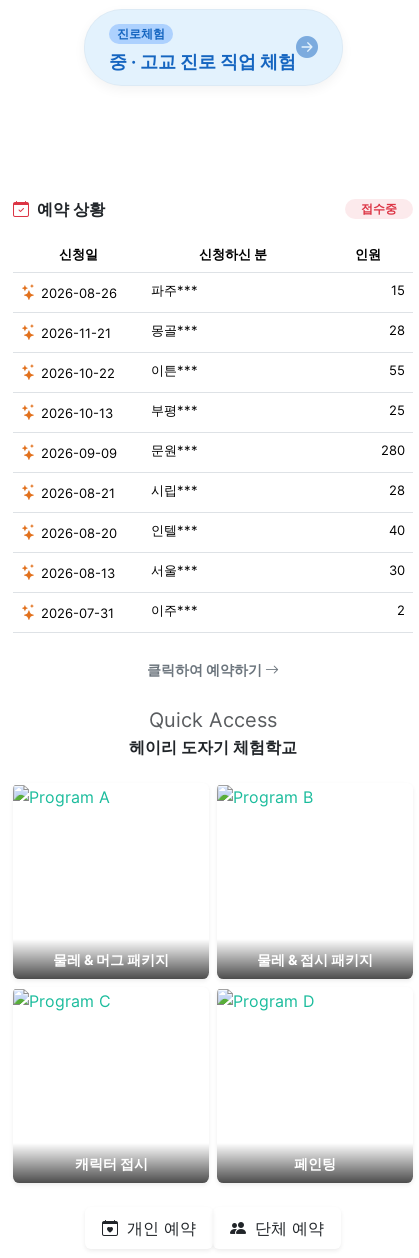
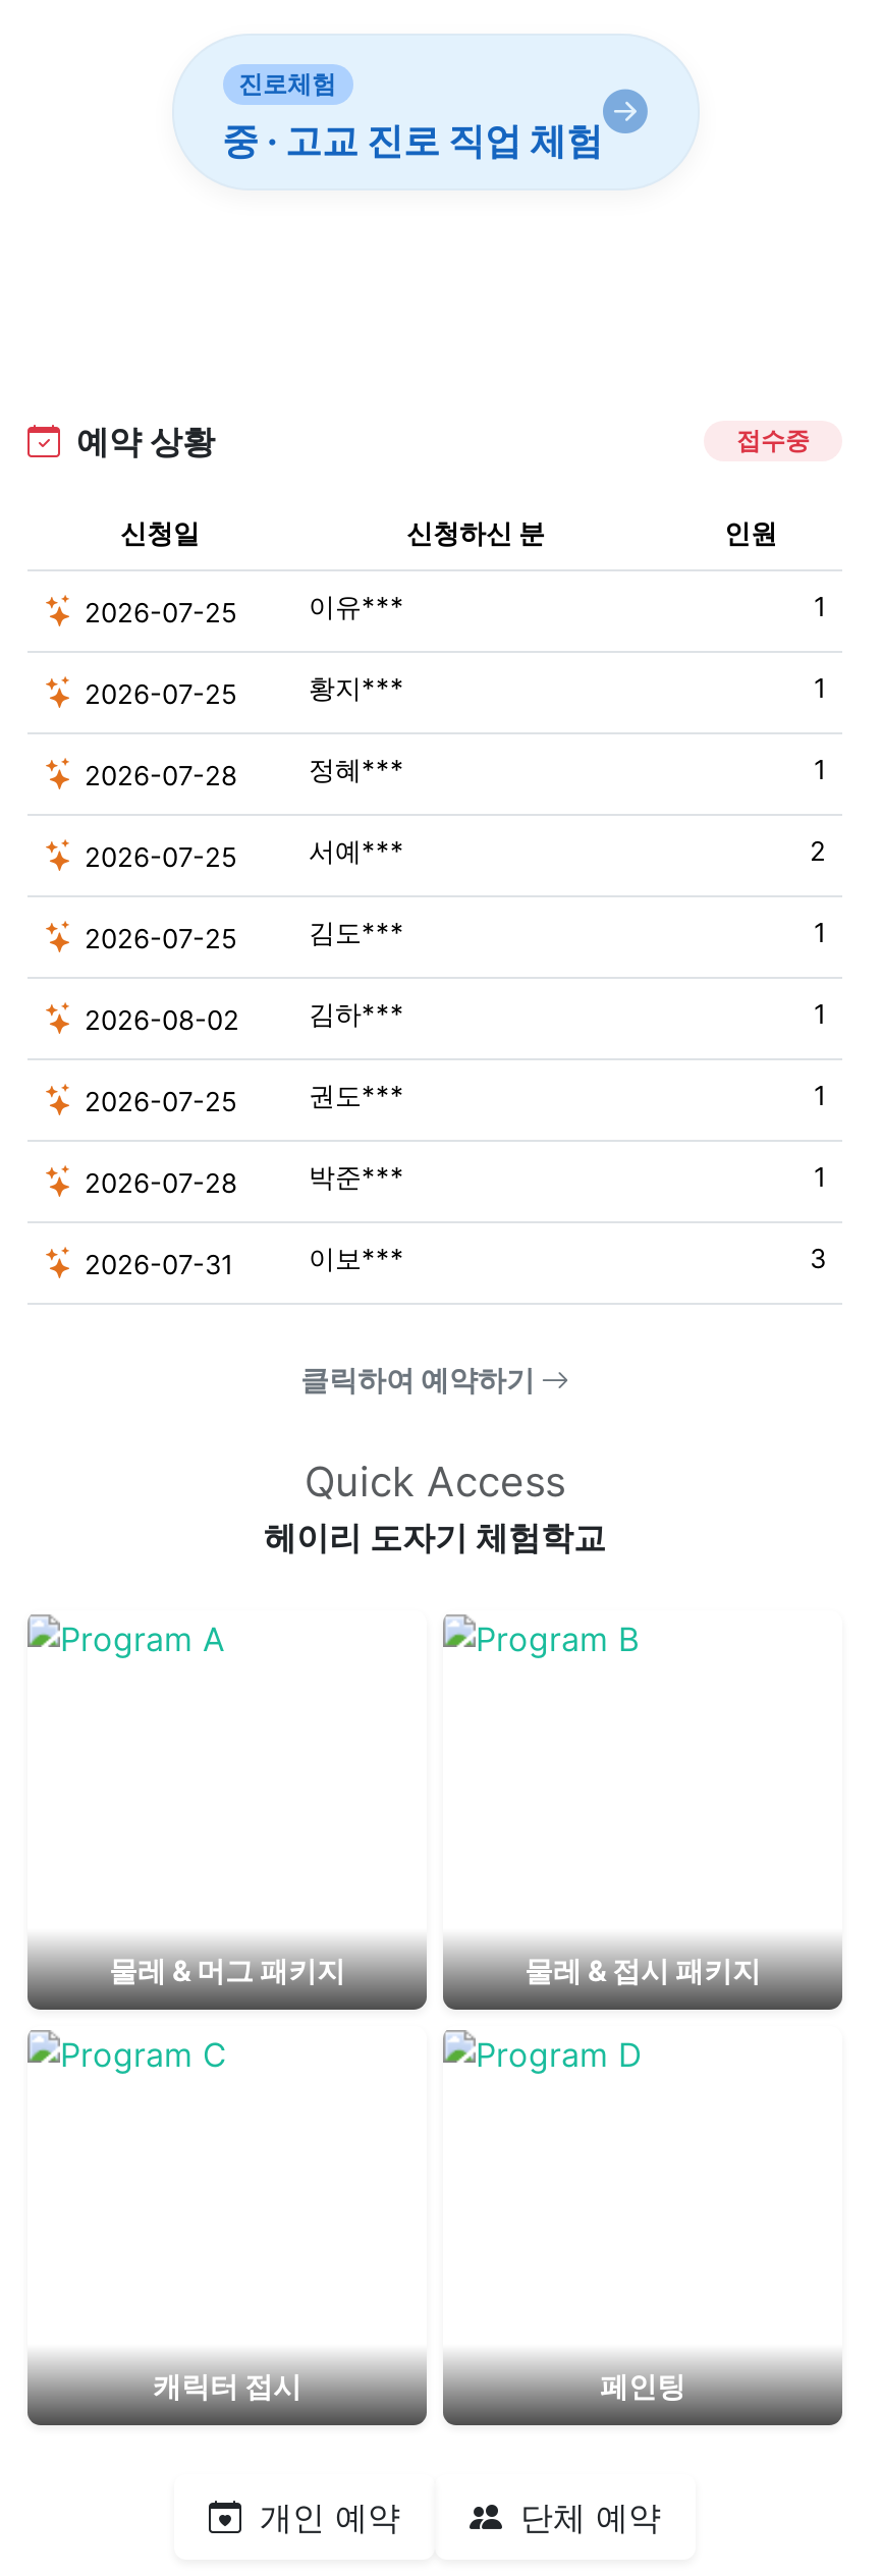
- 2026-08-26
- 파주***
- 15
+ 2026-07-25
+ 이유***
+ 1

- 2026-11-21
- 몽골***
- 28
+ 2026-07-25
+ 황지***
+ 1

- 2026-10-22
- 이튼***
- 55
+ 2026-07-28
+ 정혜***
+ 1

- 2026-10-13
- 부평***
- 25
+ 2026-07-25
+ 서예***
+ 2

- 2026-09-09
- 문원***
- 280
+ 2026-07-25
+ 김도***
+ 1

- 2026-08-21
- 시립***
- 28
+ 2026-08-02
+ 김하***
+ 1

- 2026-08-20
- 인텔***
- 40
+ 2026-07-25
+ 권도***
+ 1

- 2026-08-13
- 서울***
- 30
+ 2026-07-28
+ 박준***
+ 1

- 이주***
- 2
+ 이보***
+ 3
